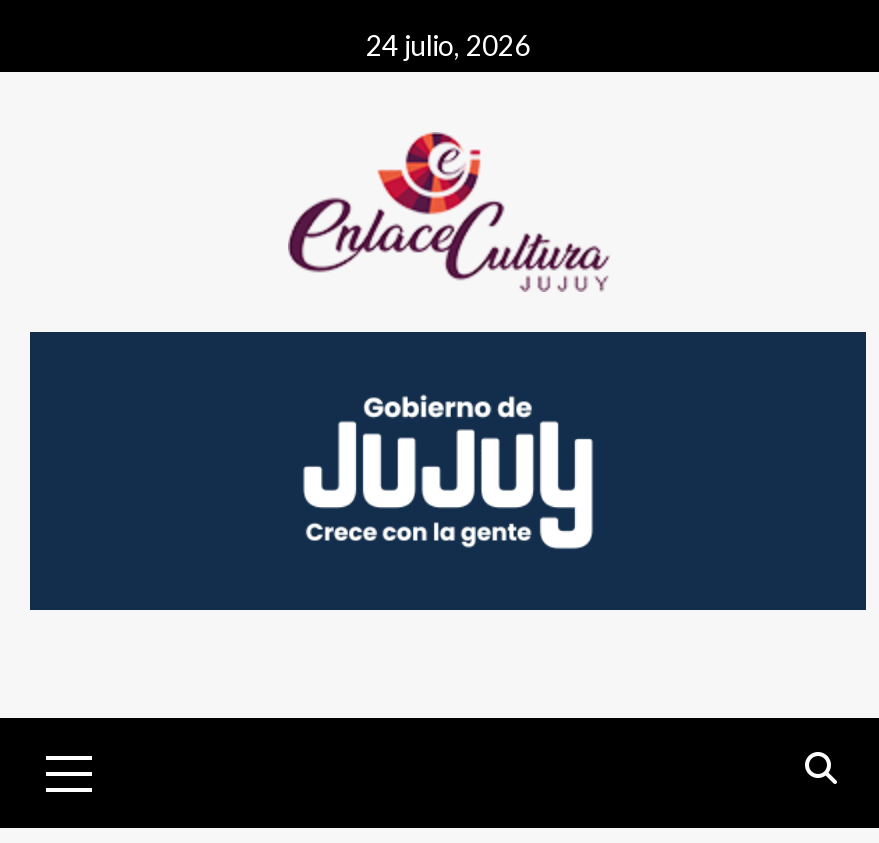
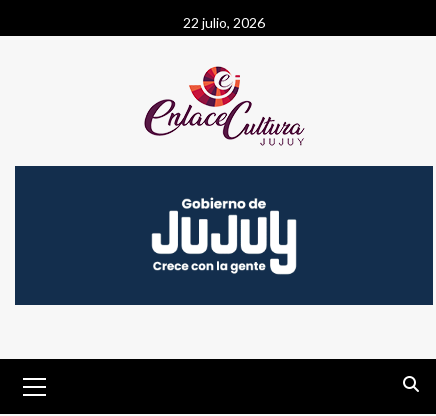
- 24 julio, 2026
+ 22 julio, 2026
